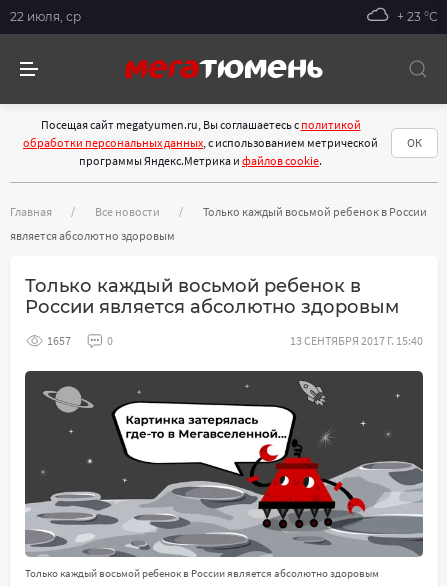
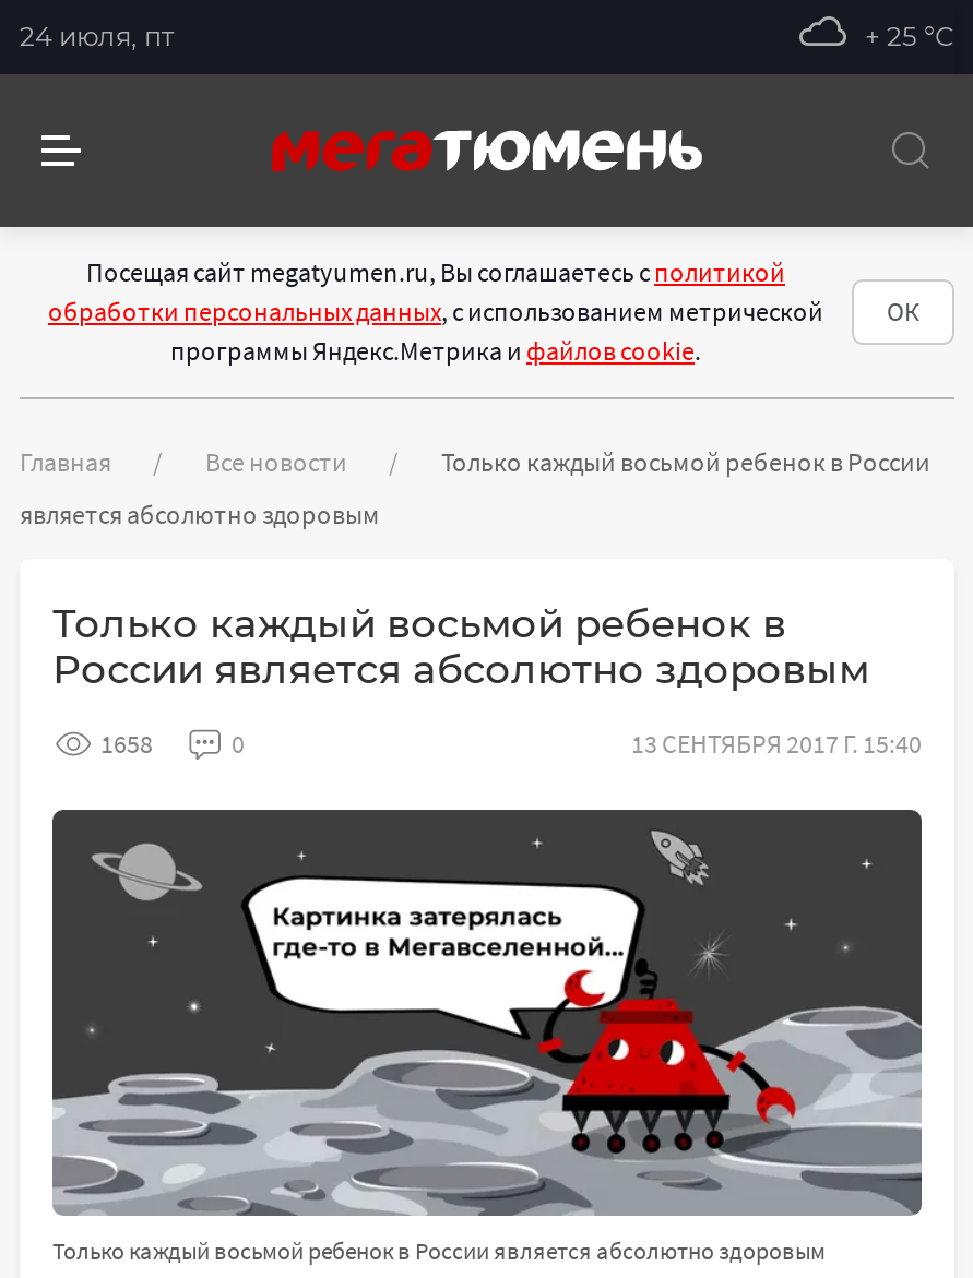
- 22 июля, ср
+ 24 июля, пт

- + 23 °С
+ + 25 °С

- 1657
+ 1658
